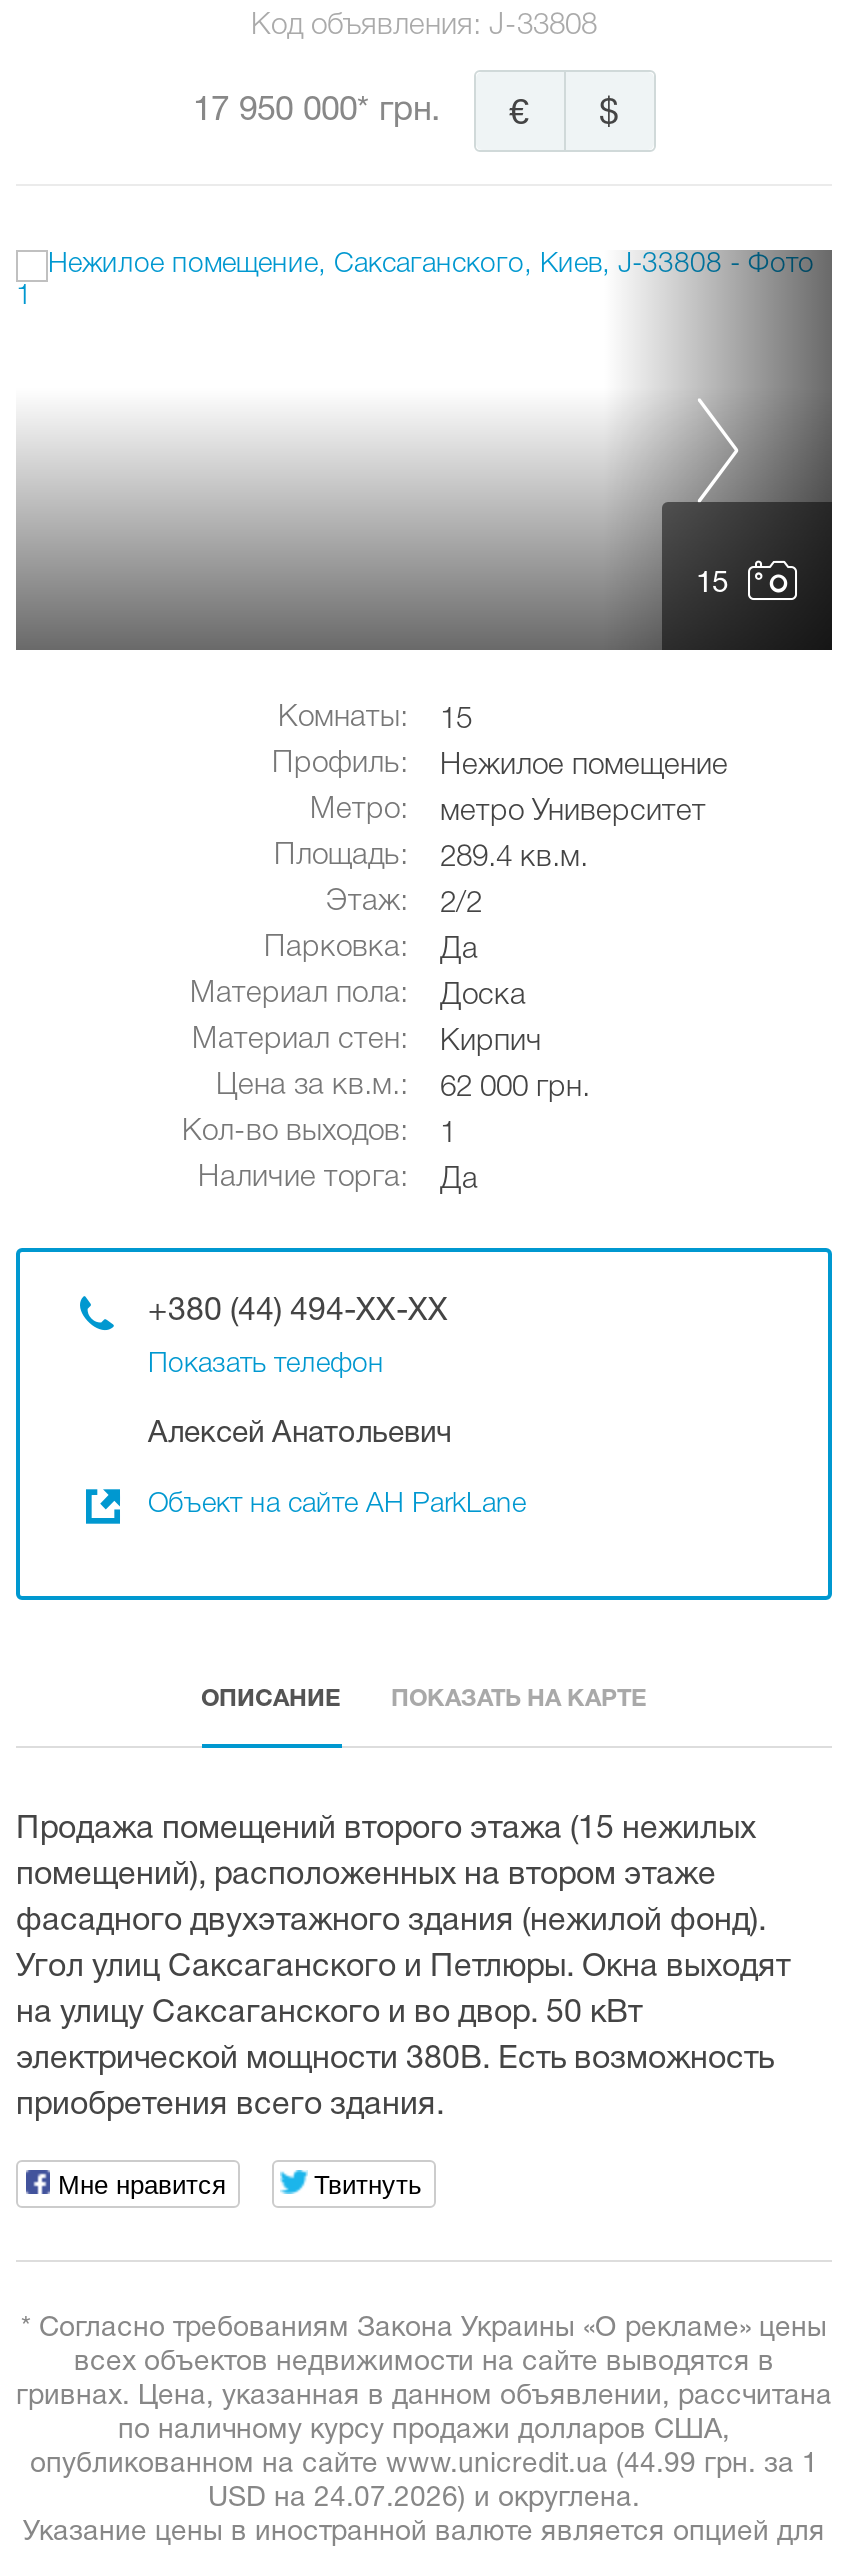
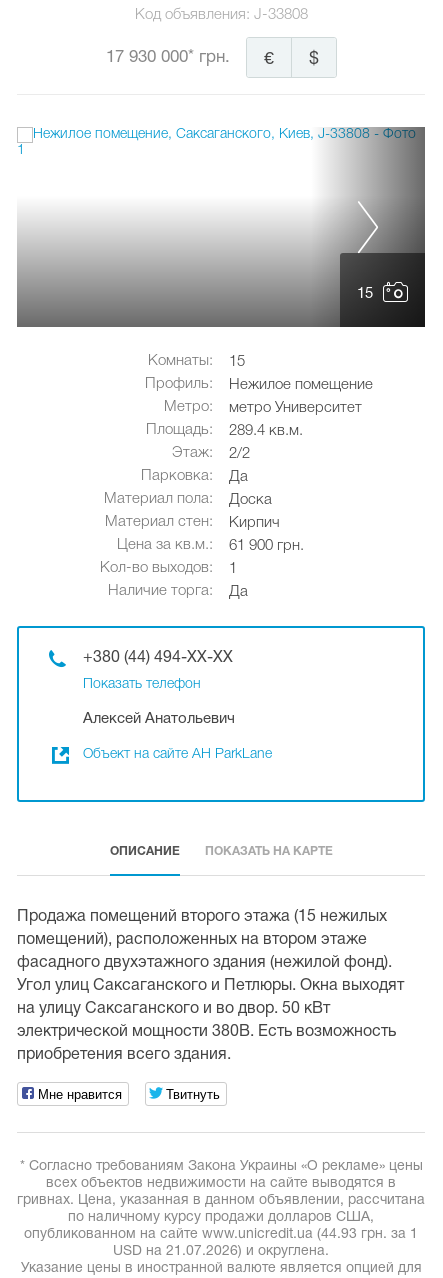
- 17 950 000* грн.
+ 17 930 000* грн.

- Цена за кв.м.: 62 000 грн.
+ Цена за кв.м.: 61 900 грн.

- опубликованном на сайте www.unicredit.ua (44.99 грн. за 1
+ опубликованном на сайте www.unicredit.ua (44.93 грн. за 1

- USD на 24.07.2026) и округлена.
+ USD на 21.07.2026) и округлена.
